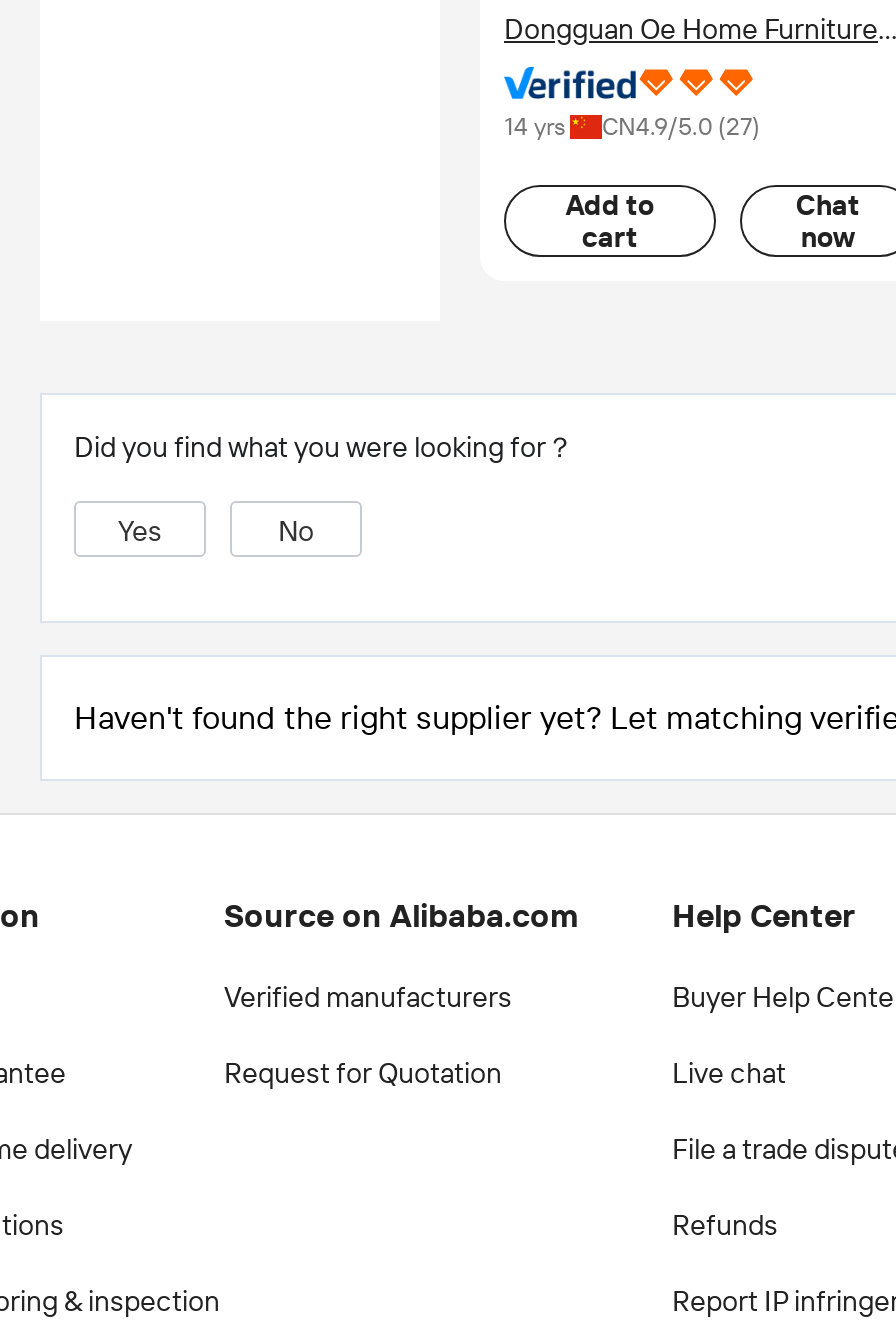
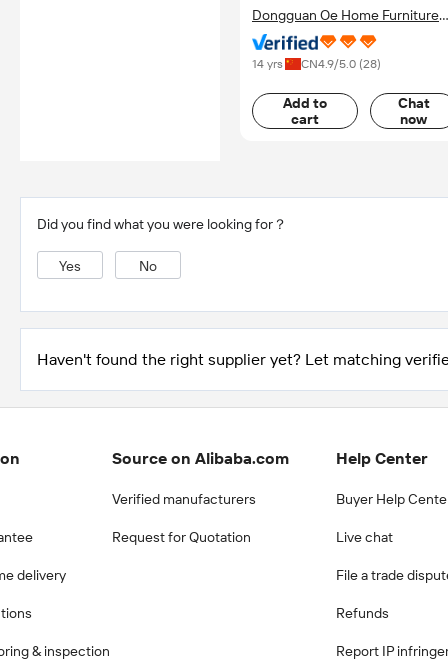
- 14 yrs CN4.9/5.0 (27)
+ 14 yrs CN4.9/5.0 (28)
